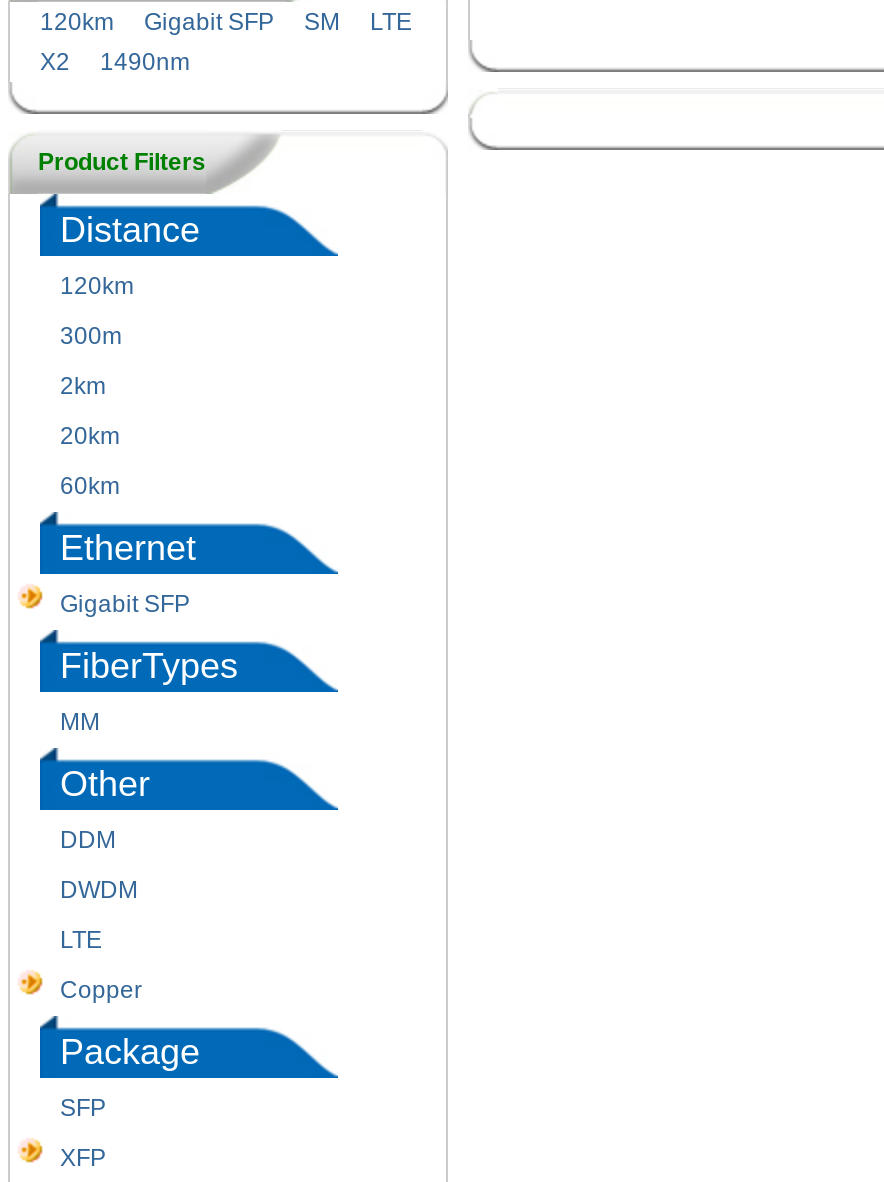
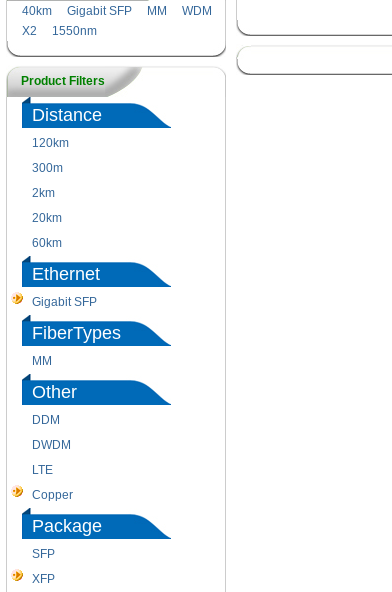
- 120km
+ 40km

- SM
- LTE
+ MM
+ WDM

- X2 1490nm
+ X2 1550nm
